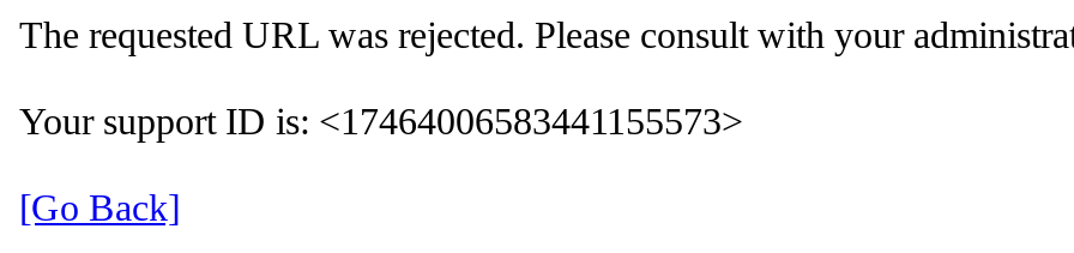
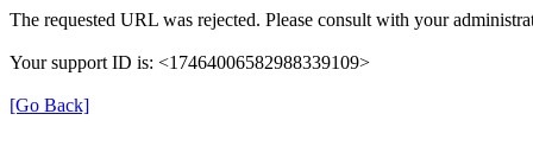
- Your support ID is: <17464006583441155573>
+ Your support ID is: <17464006582988339109>
